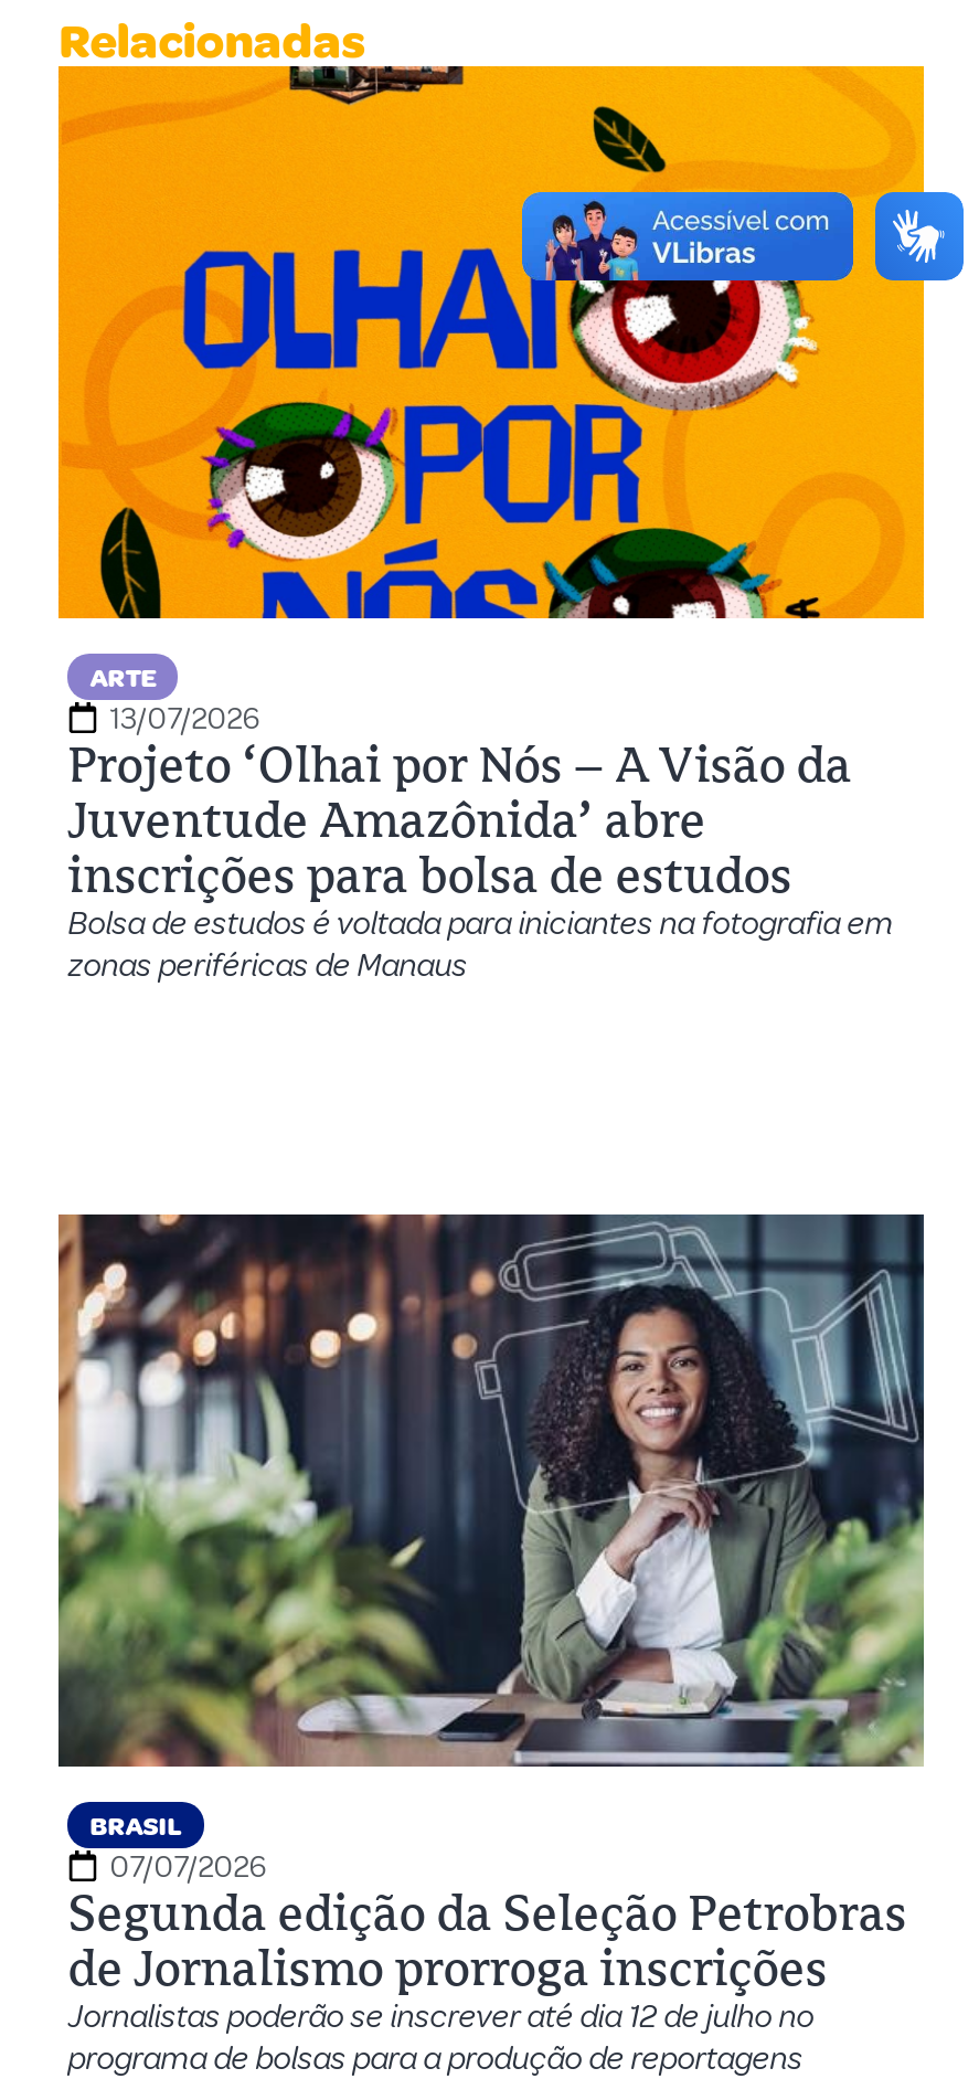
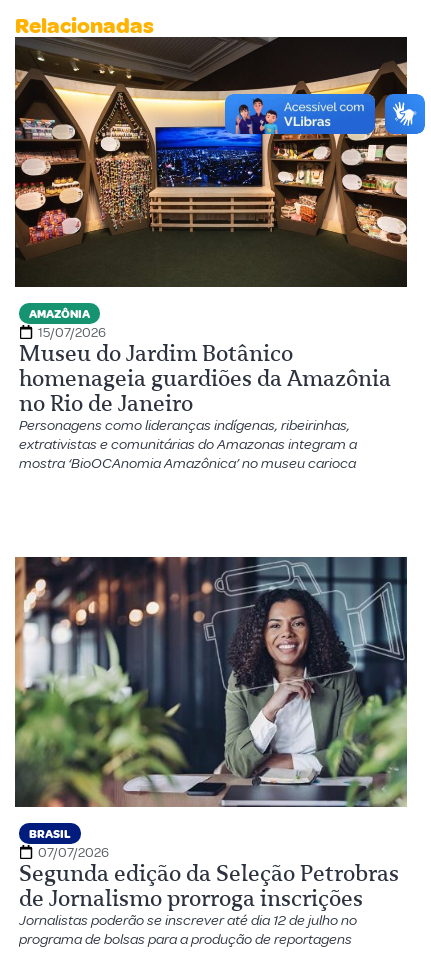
- [image]
- ARTE
- 13/07/2026
- Projeto ‘Olhai por Nós – A Visão da
- Juventude Amazônida’ abre
- inscrições para bolsa de estudos
- Bolsa de estudos é voltada para iniciantes na fotografia em
- zonas periféricas de Manaus
+ [image]
+ AMAZÔNIA
+ 15/07/2026
+ Museu do Jardim Botânico
+ homenageia guardiões da Amazônia
+ no Rio de Janeiro
+ Personagens como lideranças indígenas, ribeirinhas,
+ extrativistas e comunitárias do Amazonas integram a
+ mostra ‘BioOCAnomia Amazônica’ no museu carioca
